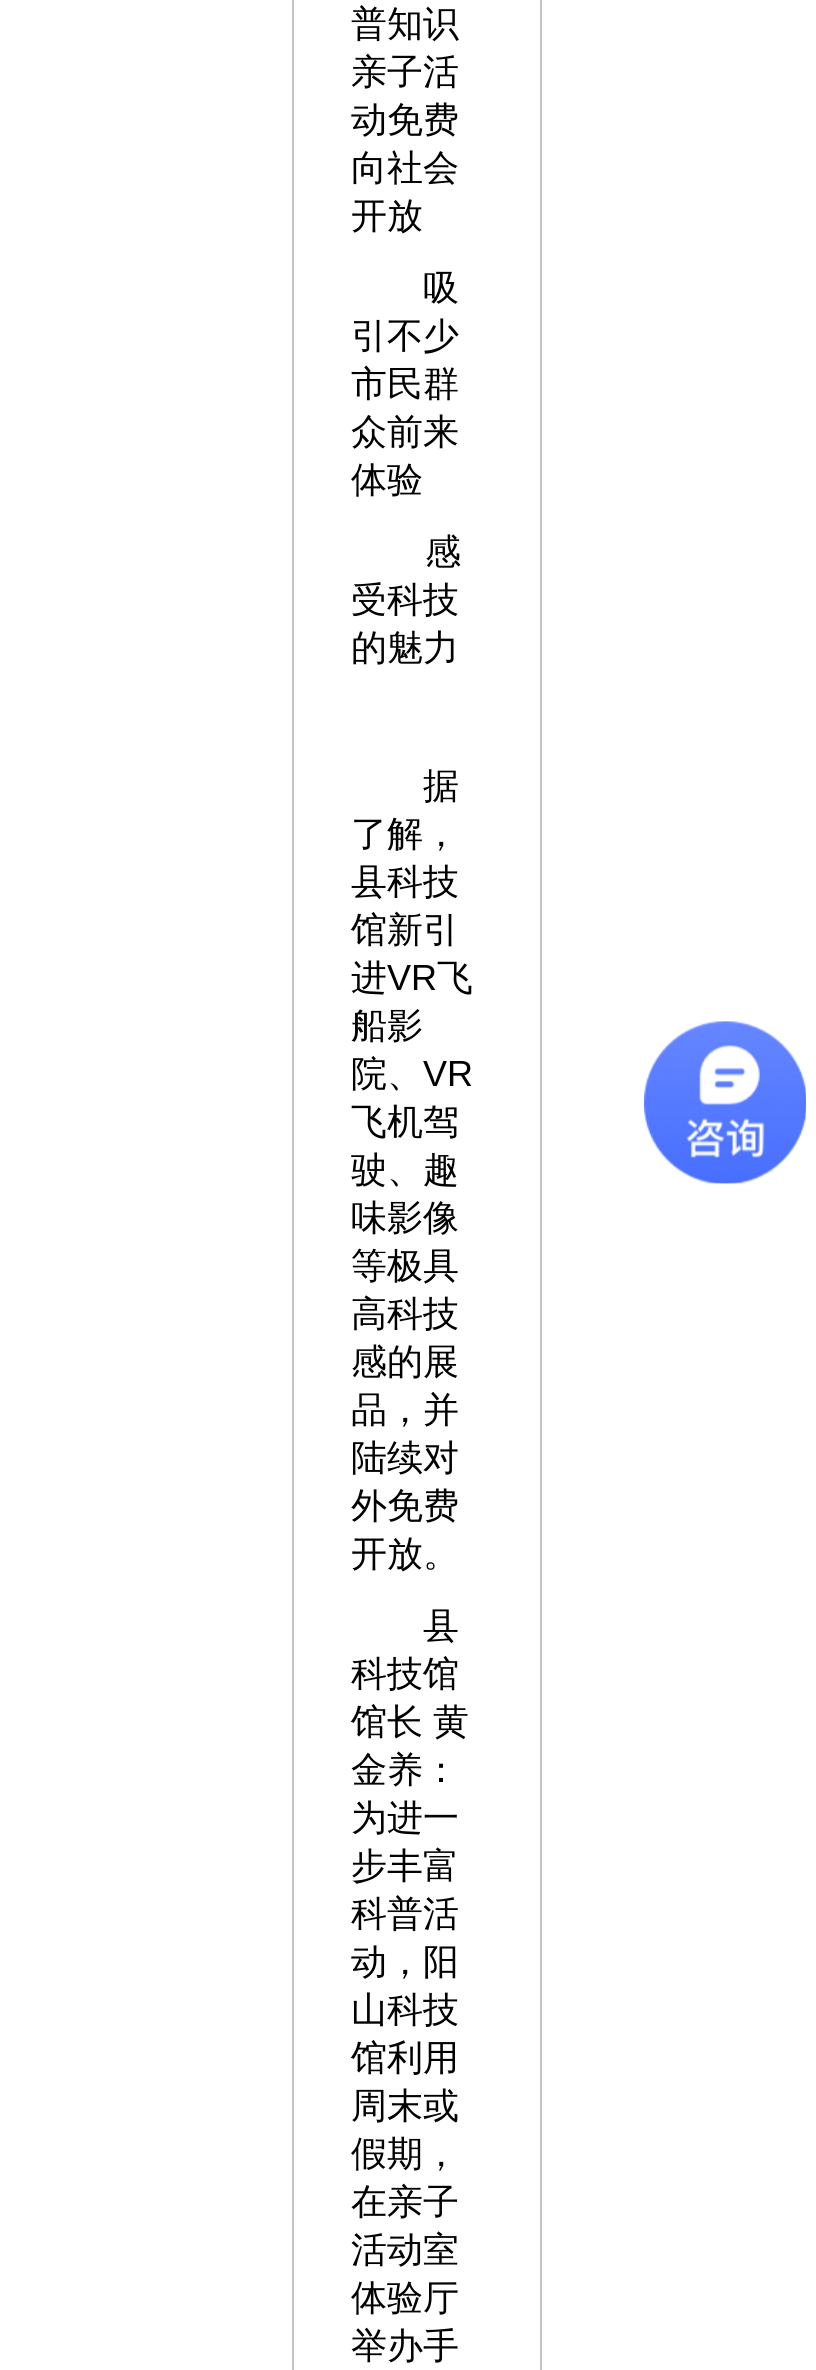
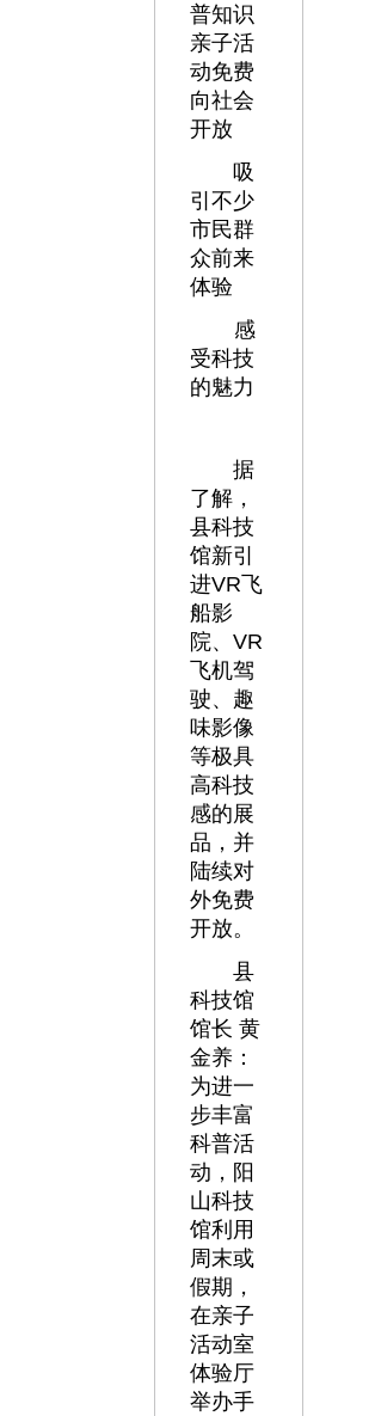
- [image]
